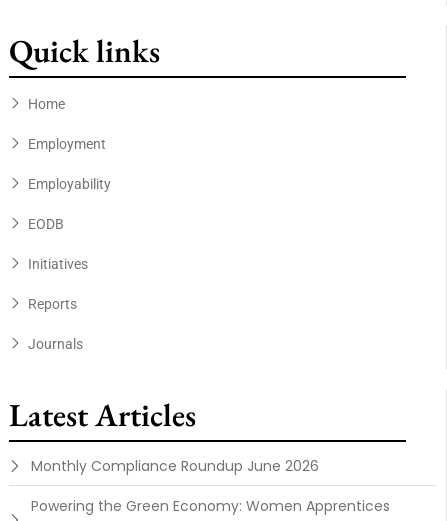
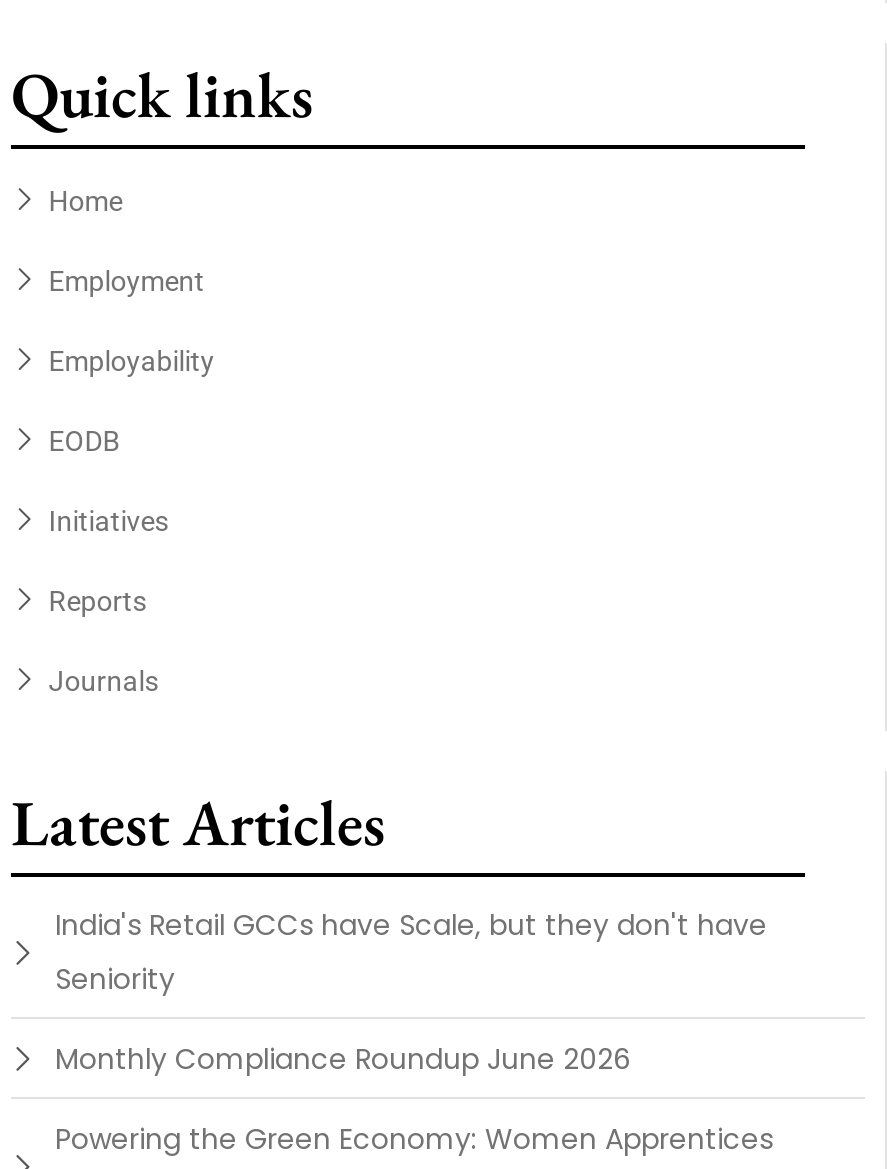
+ India's Retail GCCs have Scale, but they don't have
+ Seniority
